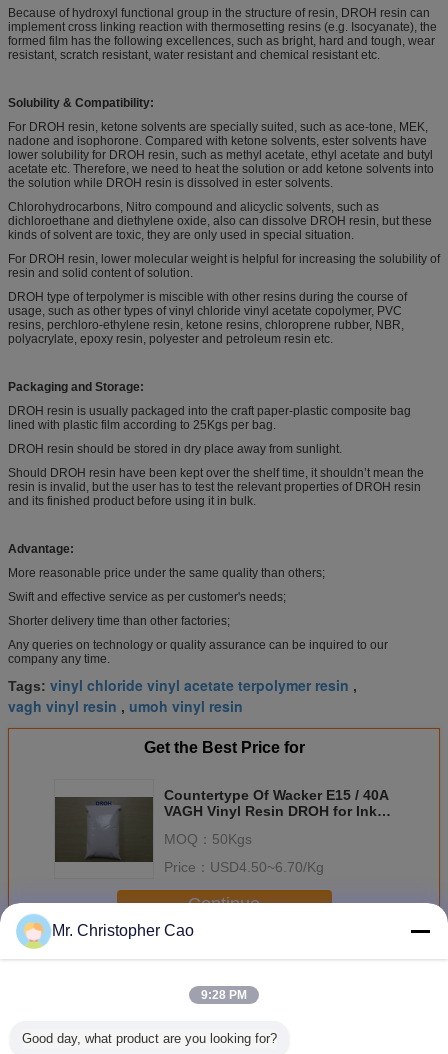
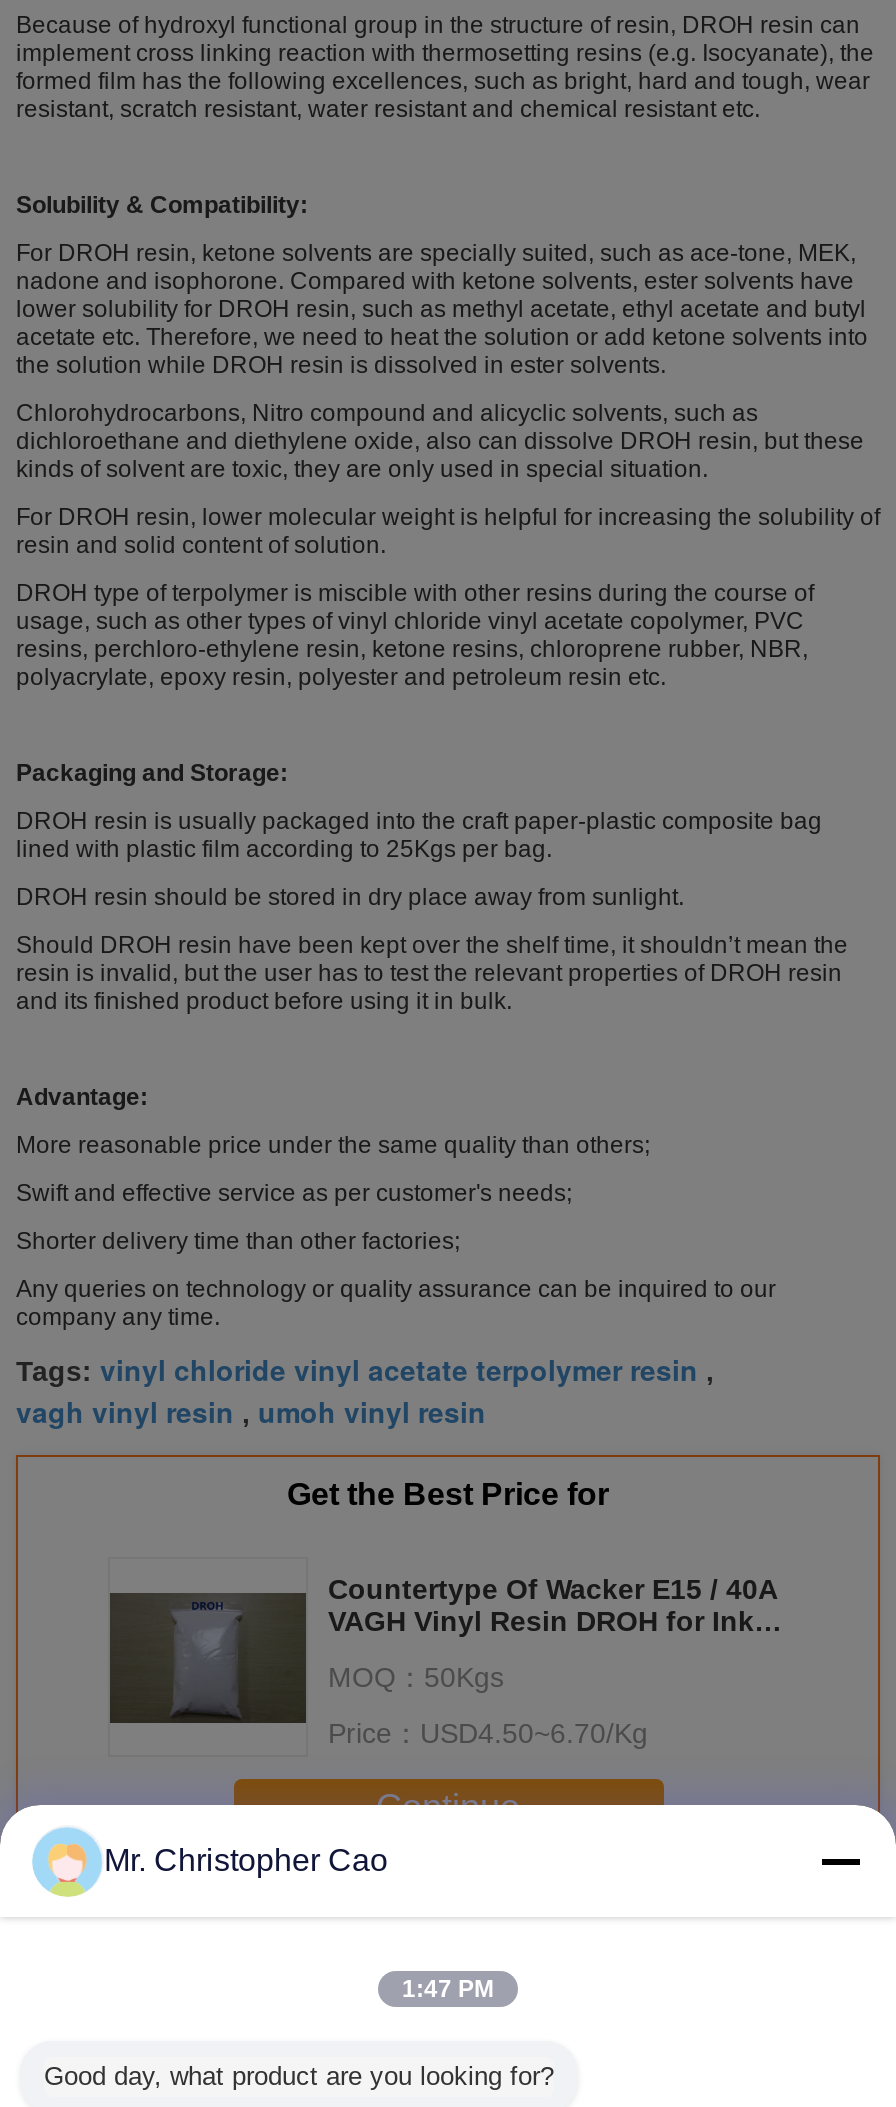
- 9:28 PM
+ 1:47 PM
